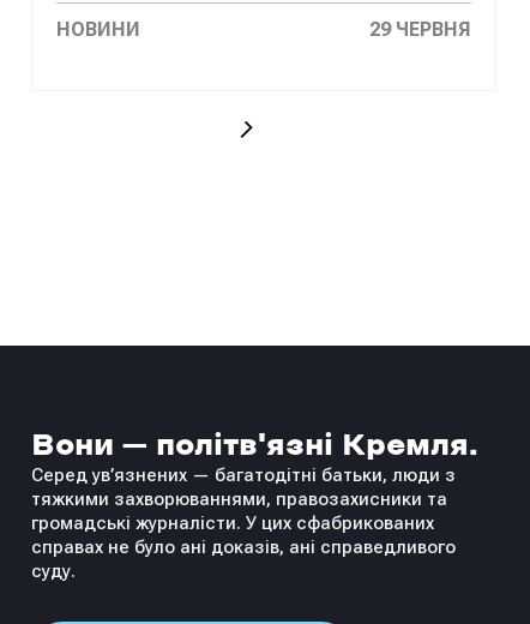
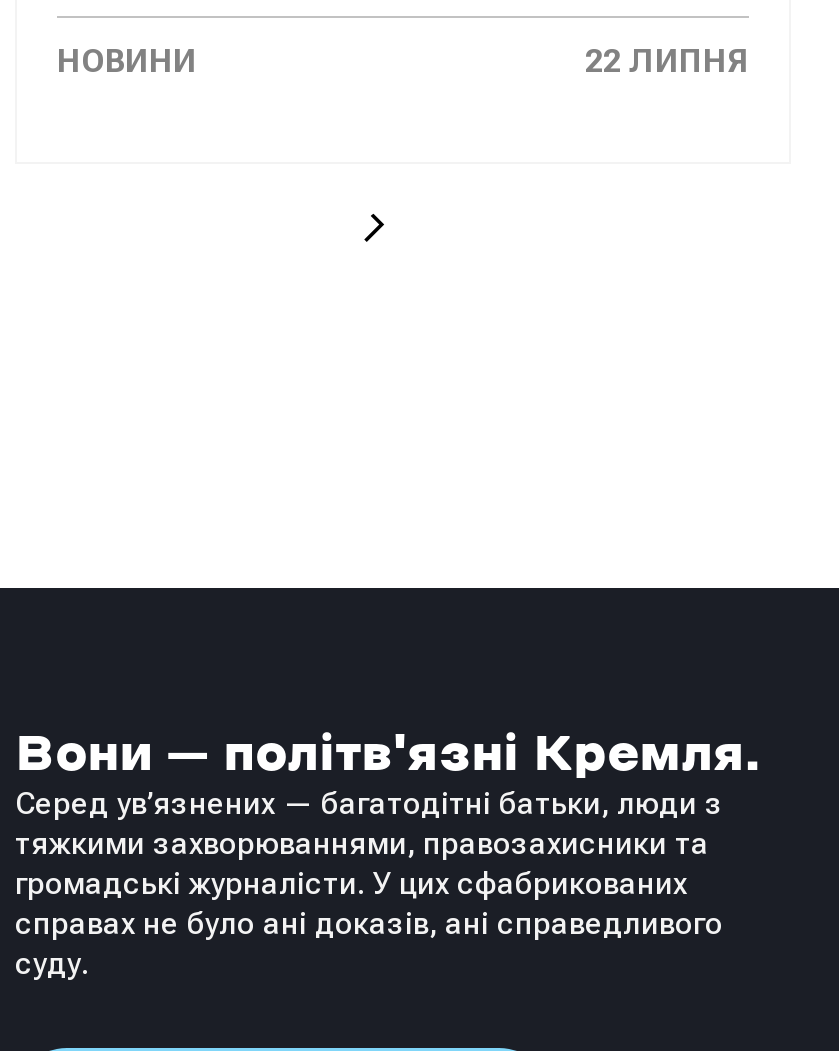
- 29 ЧЕРВНЯ
+ 22 ЛИПНЯ
